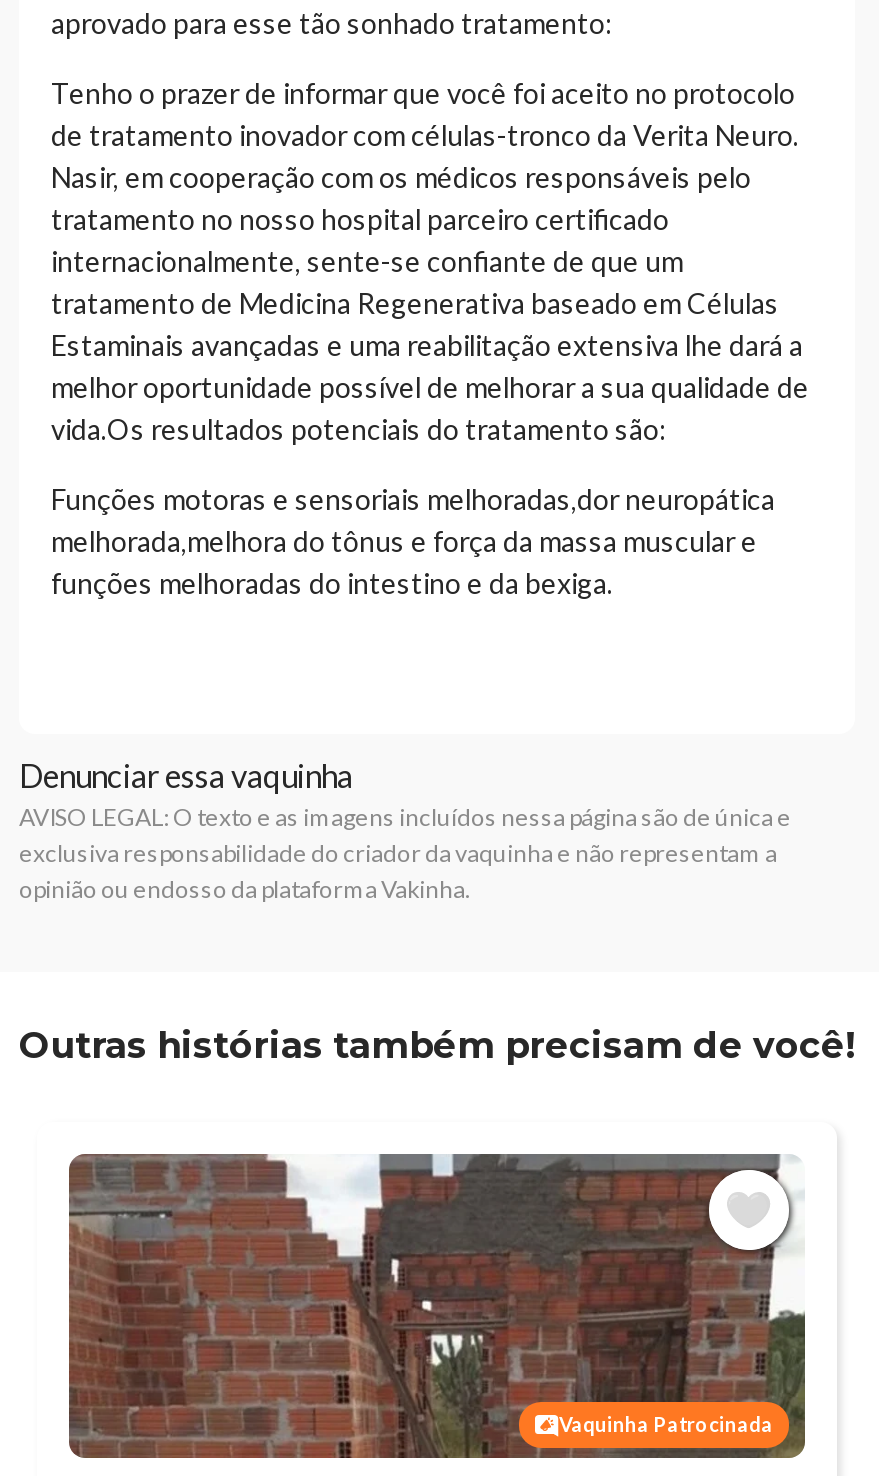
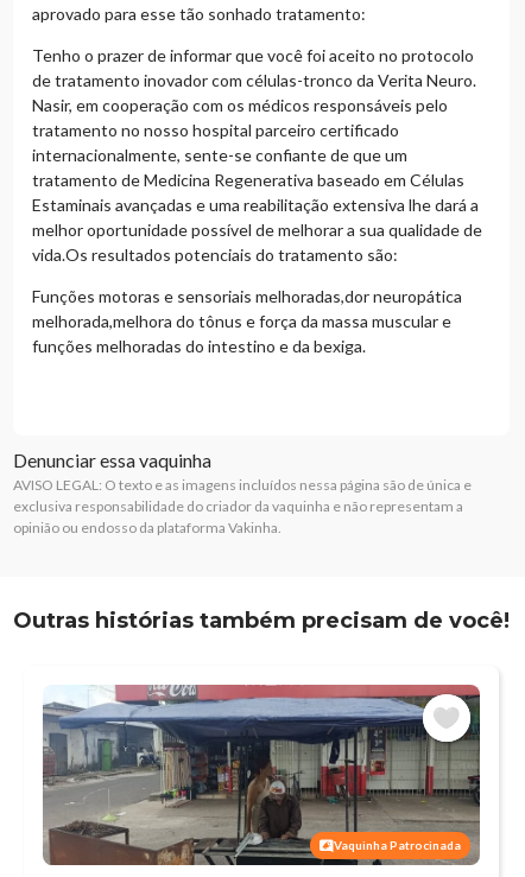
- [image]
+ [image]
